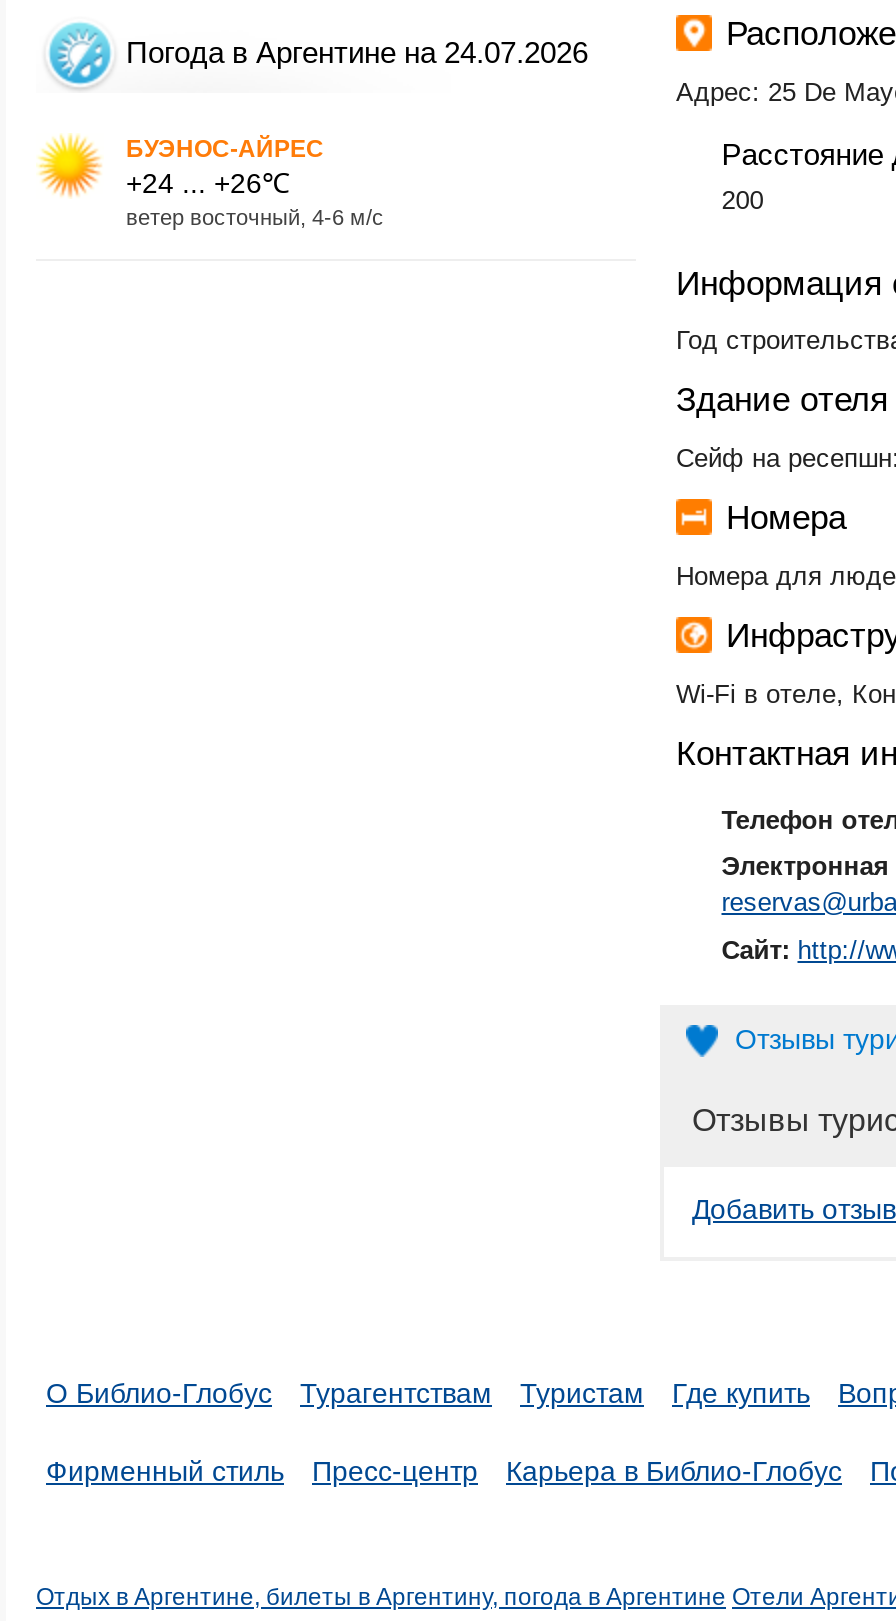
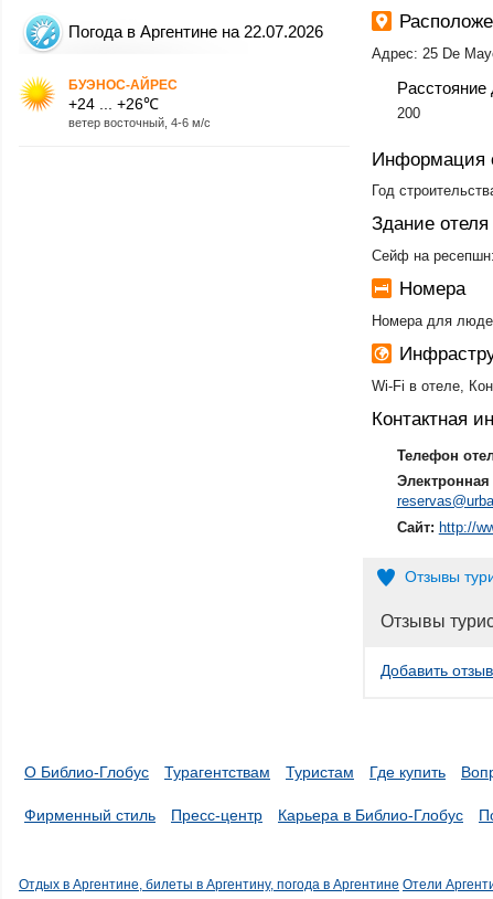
- Погода в Аргентине на 24.07.2026
+ Погода в Аргентине на 22.07.2026
